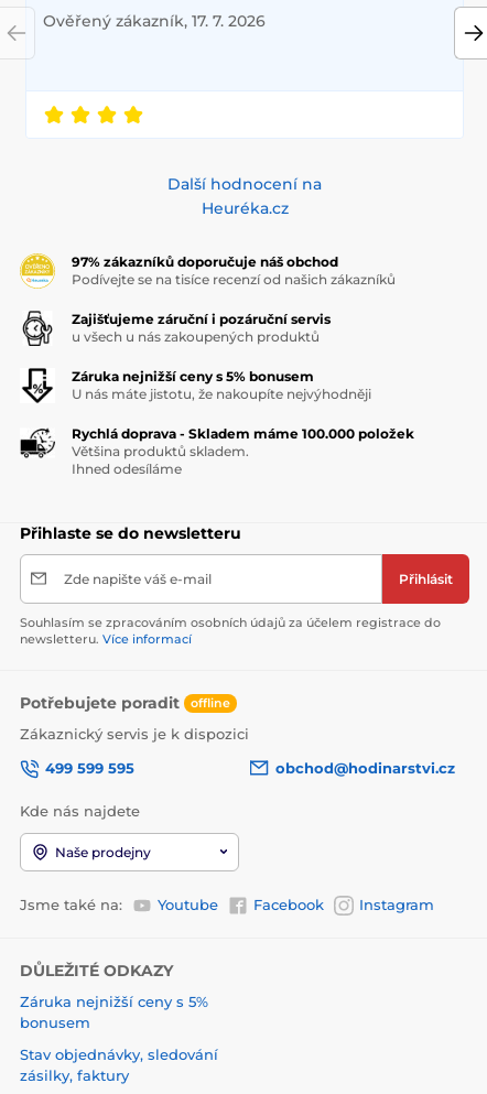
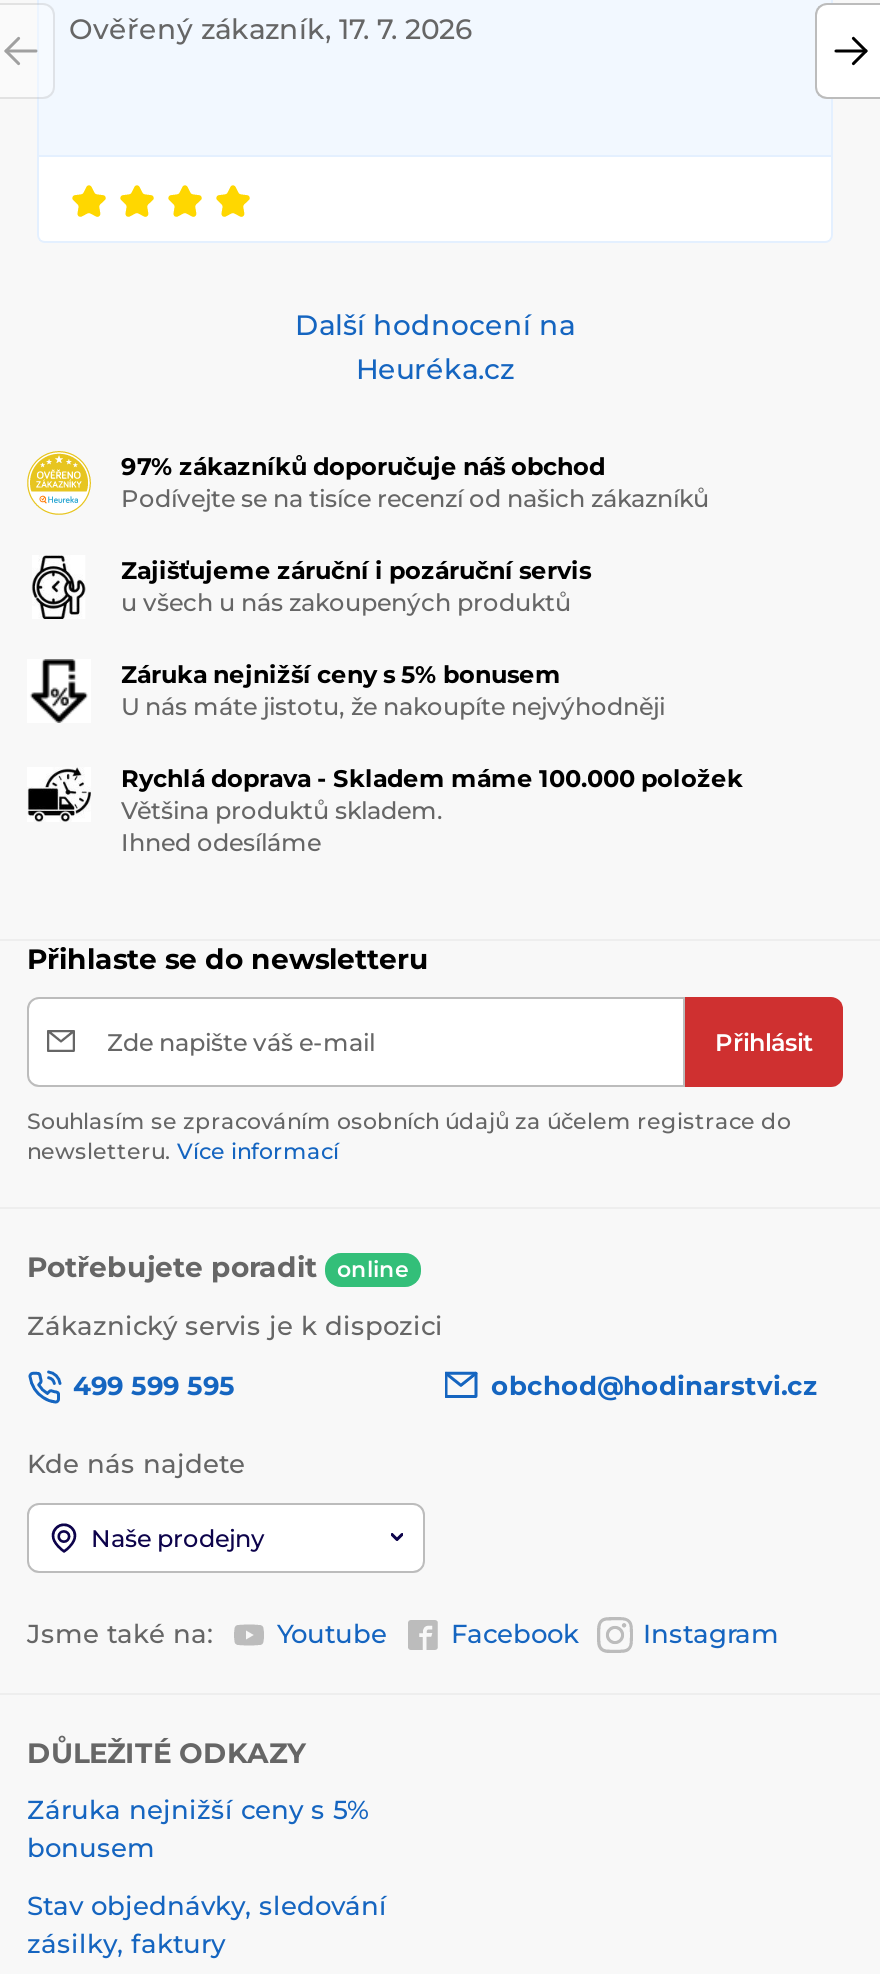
- Potřebujete poradit offline
+ Potřebujete poradit online
